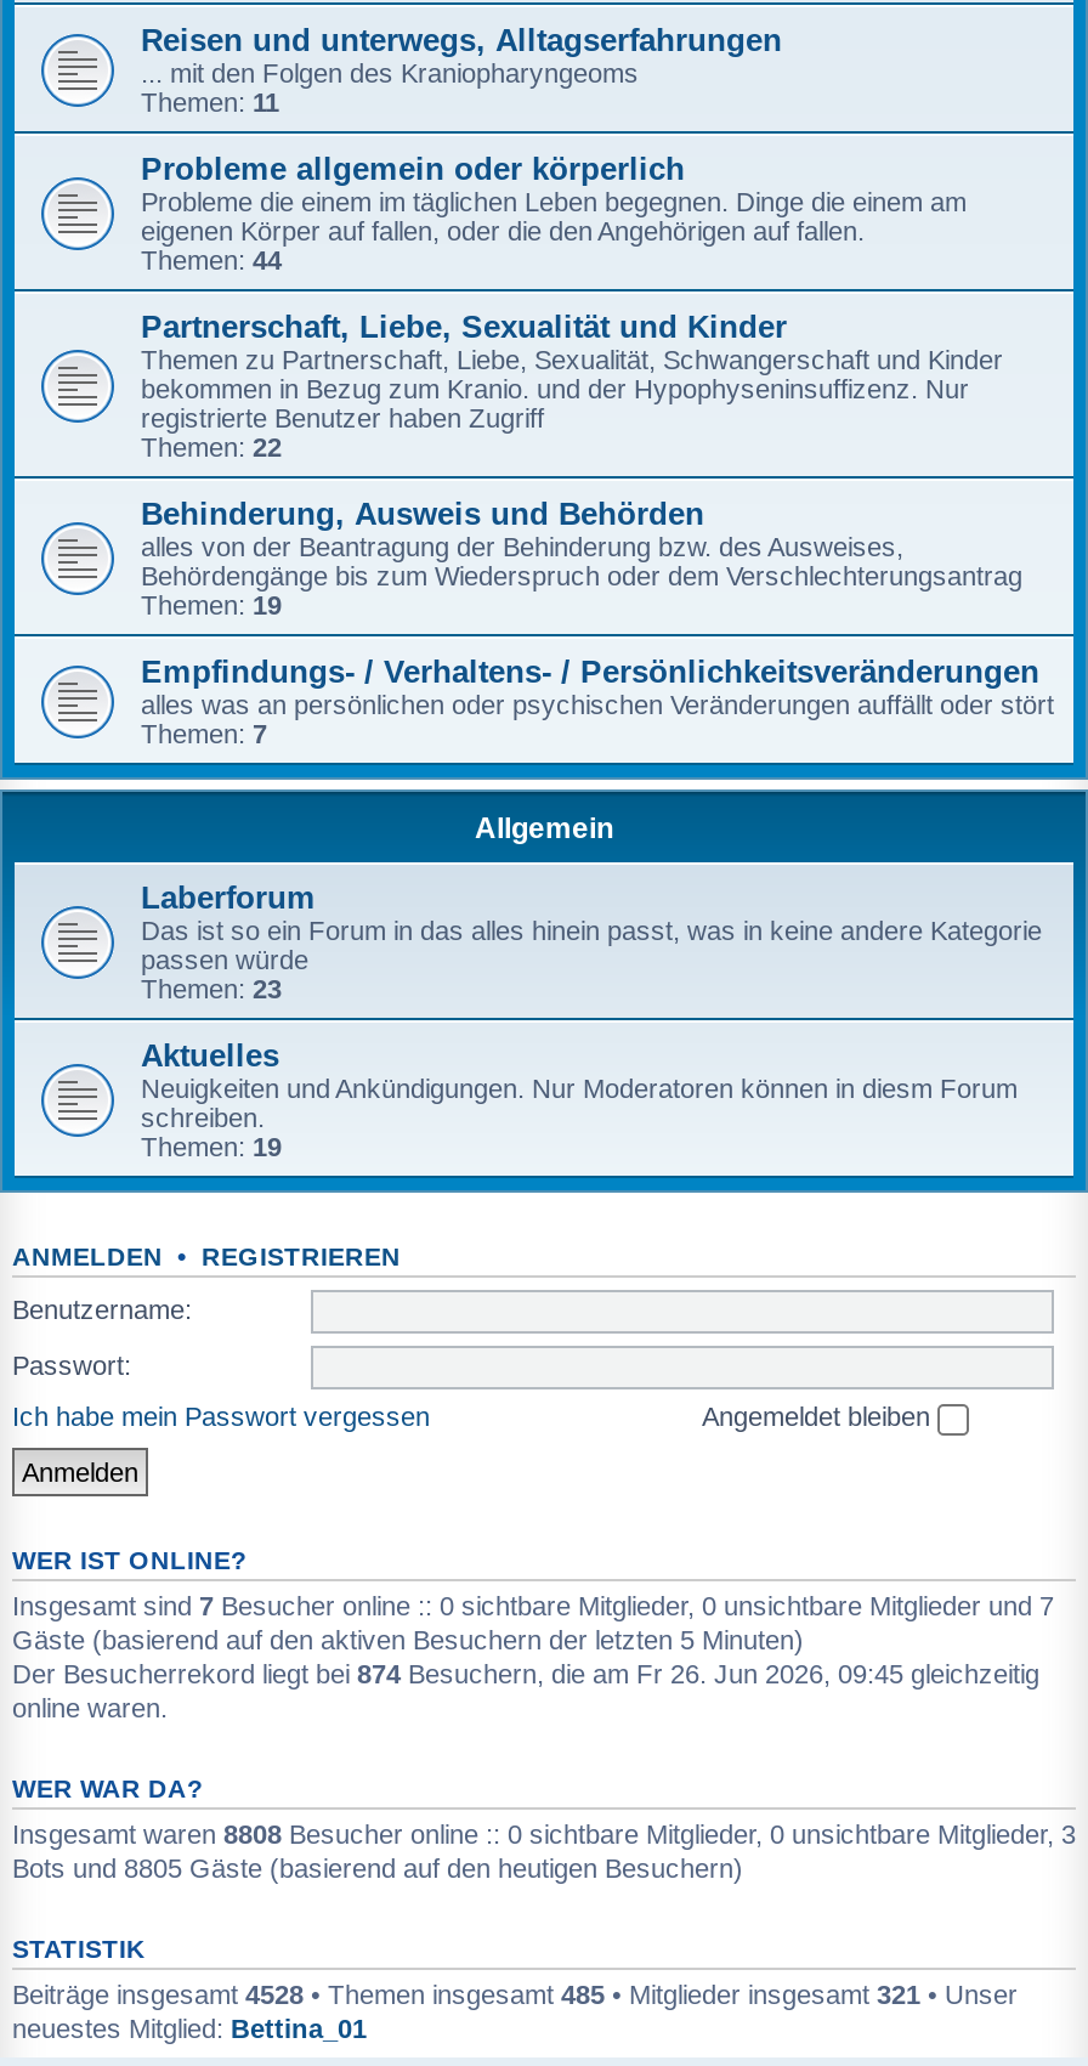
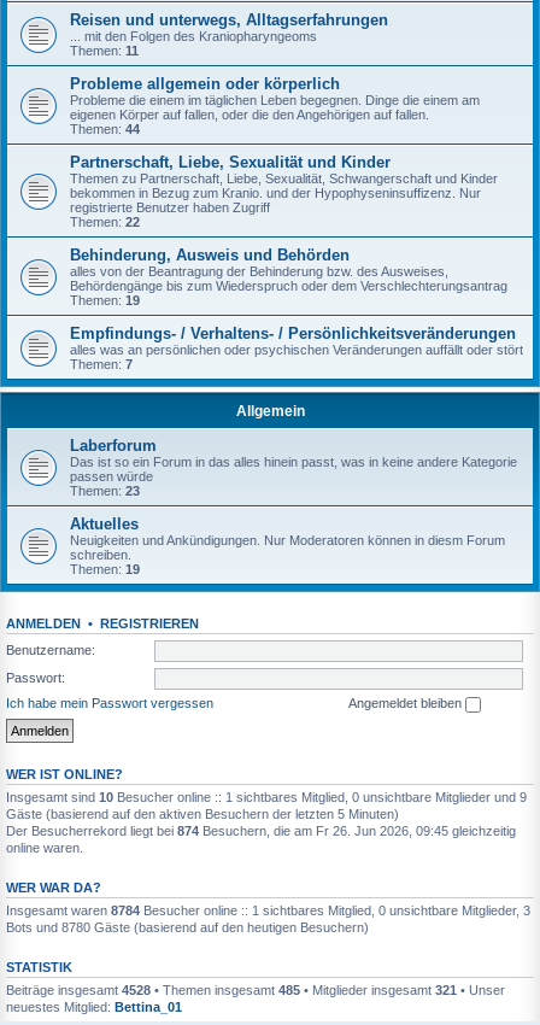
- Insgesamt sind 7 Besucher online :: 0 sichtbare Mitglieder, 0 unsichtbare Mitglieder und 7
+ Insgesamt sind 10 Besucher online :: 1 sichtbares Mitglied, 0 unsichtbare Mitglieder und 9

- Insgesamt waren 8808 Besucher online :: 0 sichtbare Mitglieder, 0 unsichtbare Mitglieder, 3
+ Insgesamt waren 8784 Besucher online :: 1 sichtbares Mitglied, 0 unsichtbare Mitglieder, 3

- Bots und 8805 Gäste (basierend auf den heutigen Besuchern)
+ Bots und 8780 Gäste (basierend auf den heutigen Besuchern)
